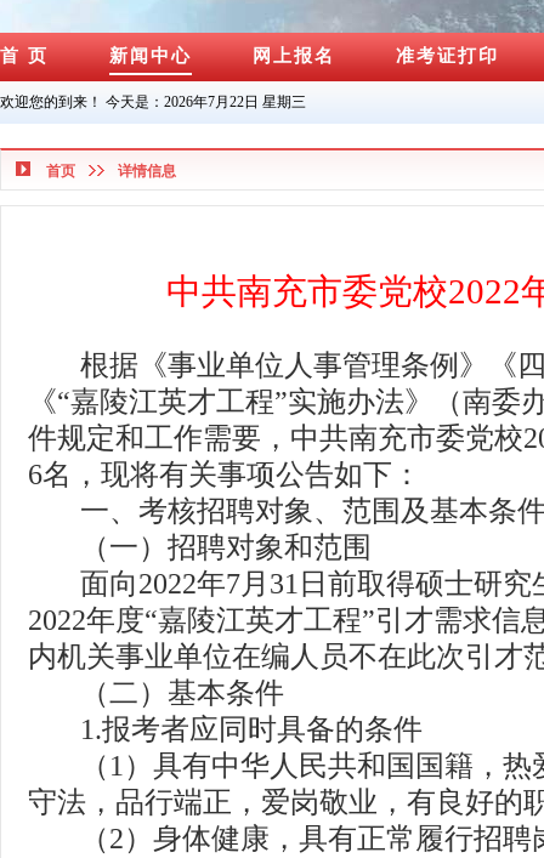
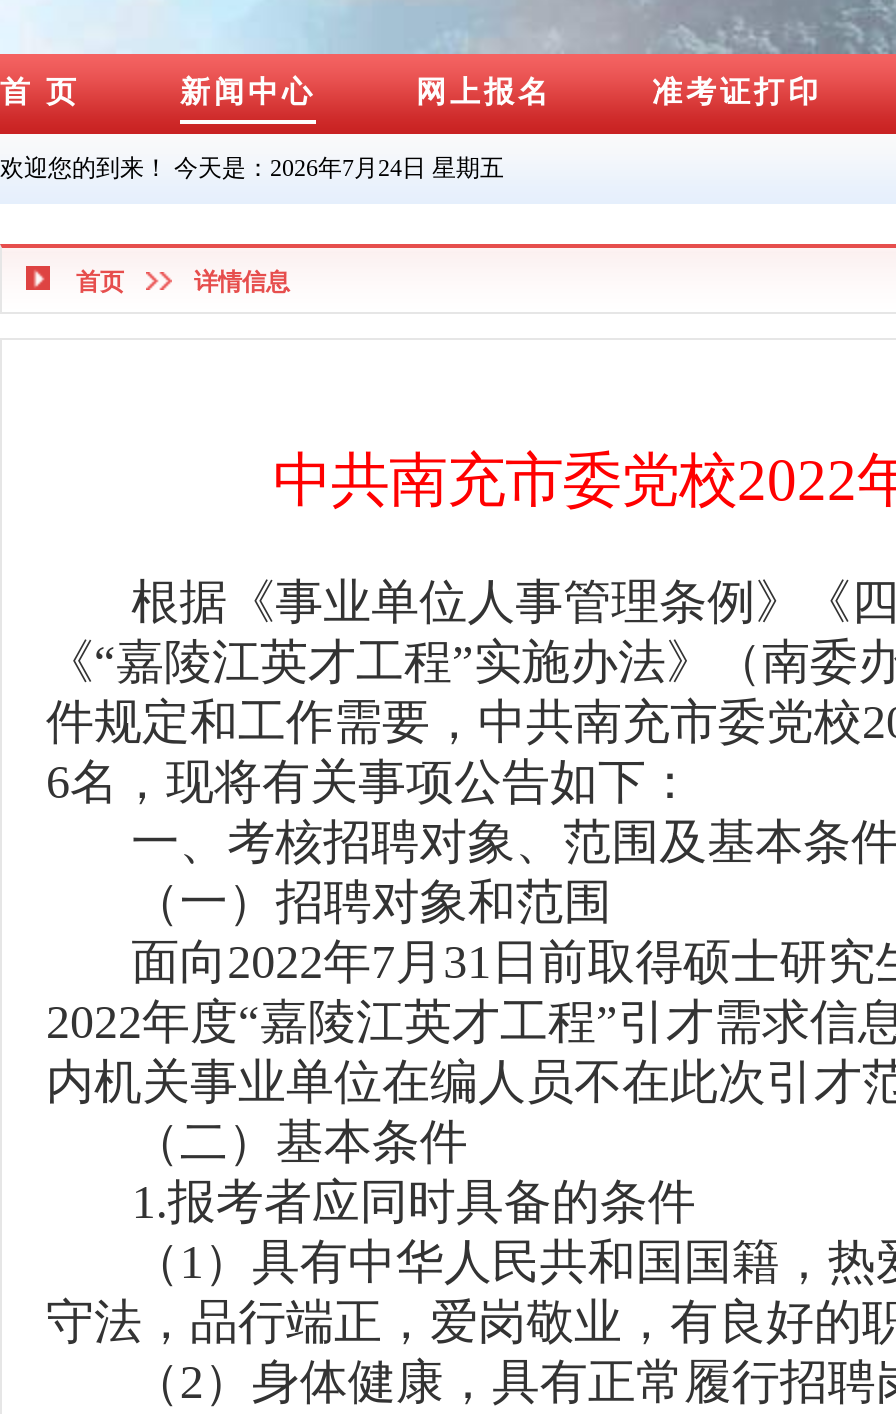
- 欢迎您的到来！ 今天是：2026年7月22日 星期三
+ 欢迎您的到来！ 今天是：2026年7月24日 星期五
